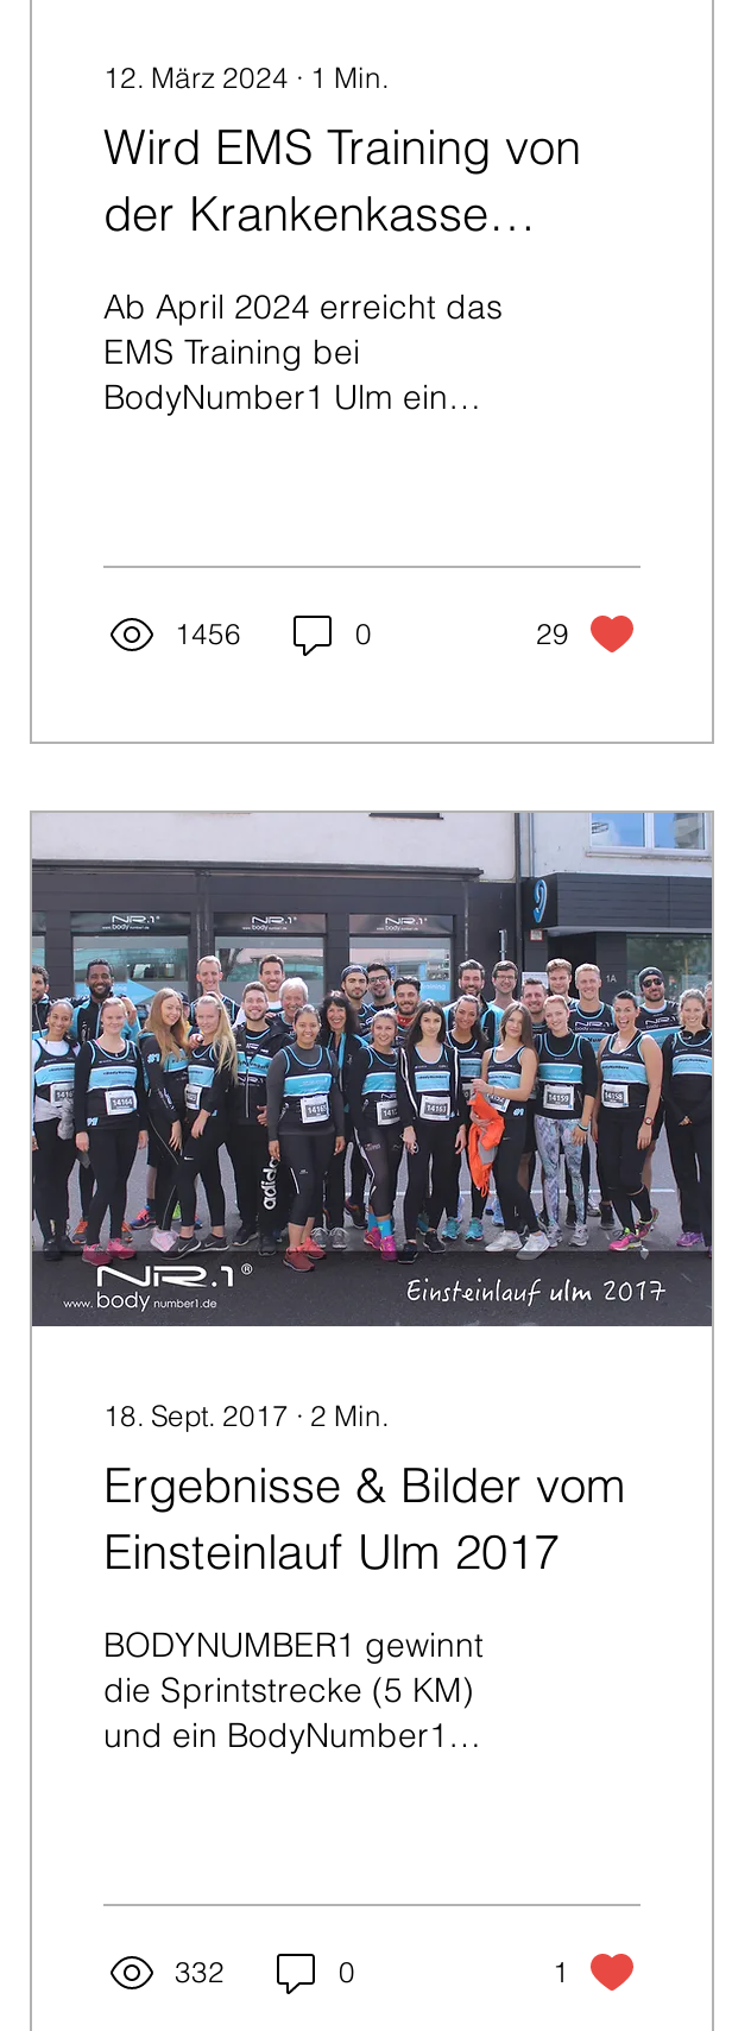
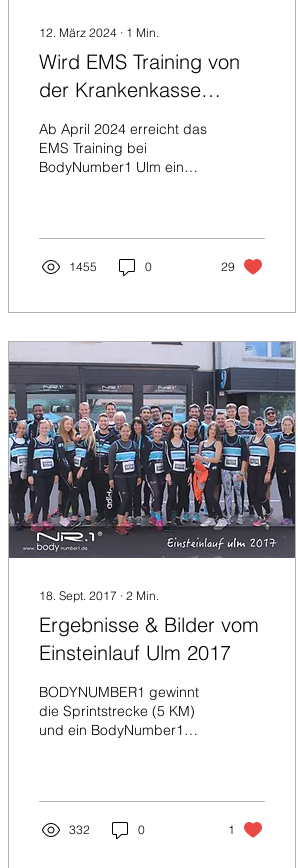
- 1456
+ 1455
